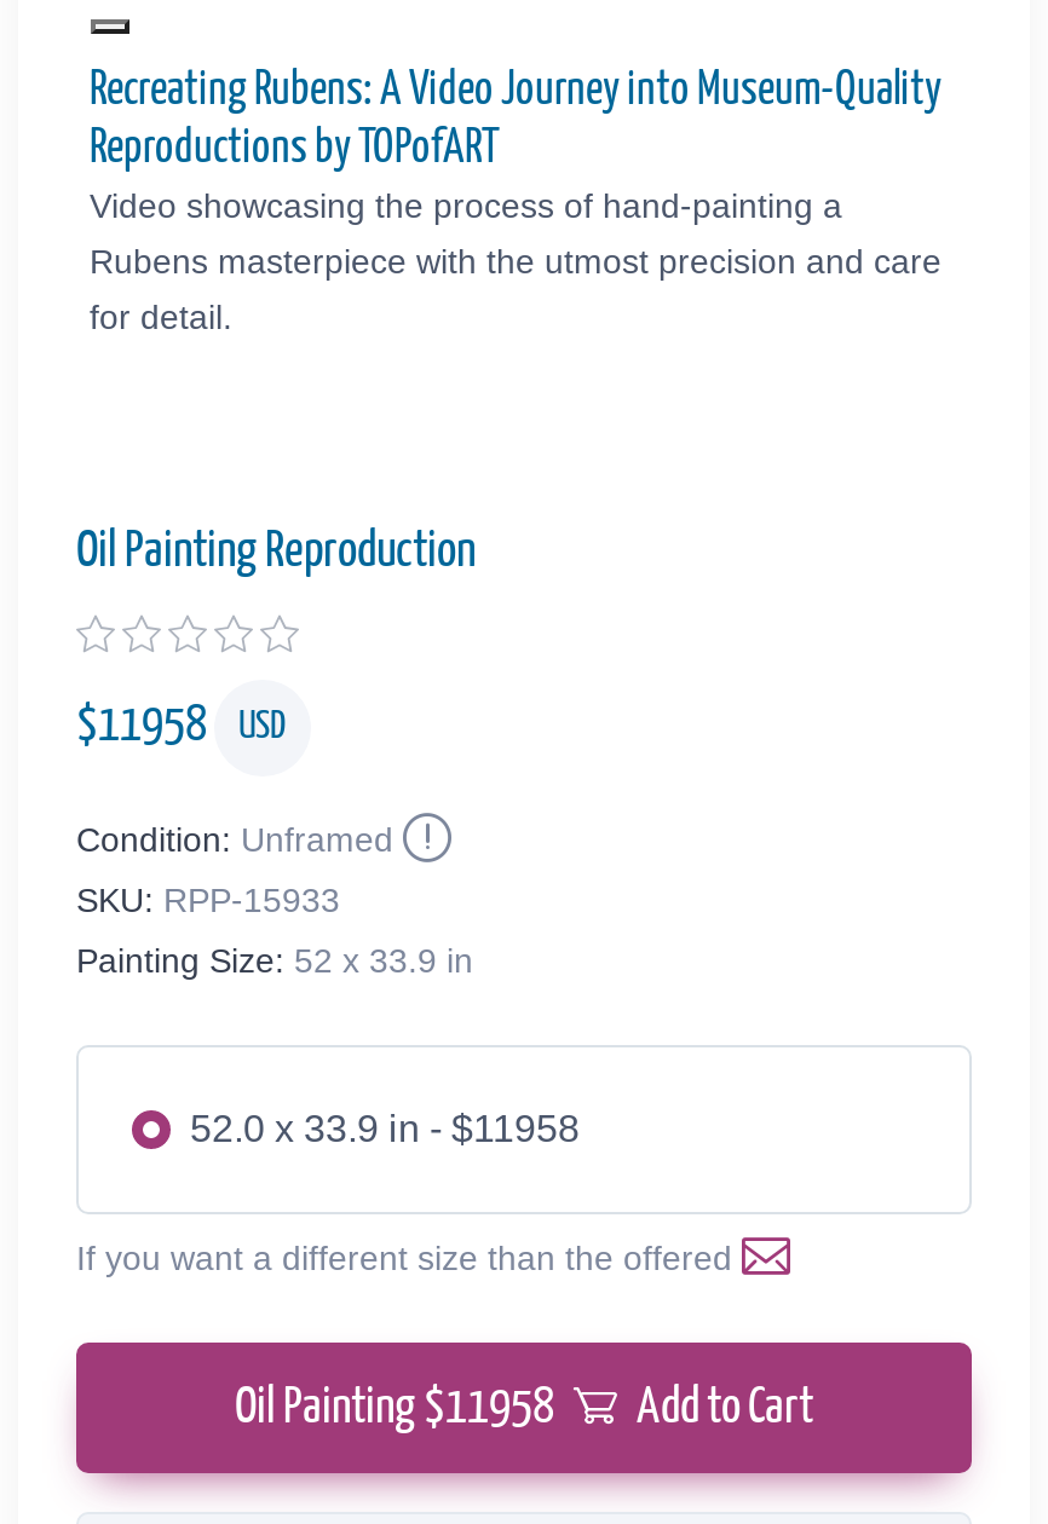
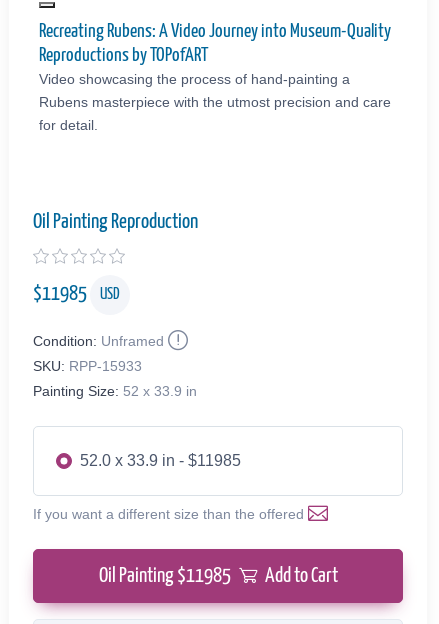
- $11958 USD
+ $11985 USD

- 52.0 x 33.9 in - $11958
+ 52.0 x 33.9 in - $11985

- Oil Painting $11958 Add to Cart
+ Oil Painting $11985 Add to Cart
